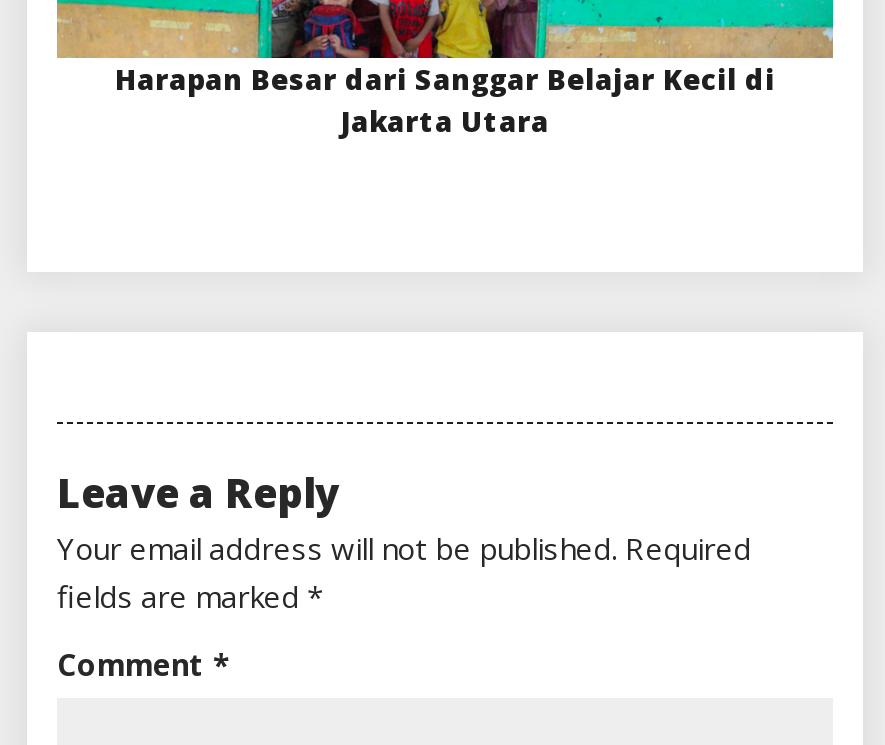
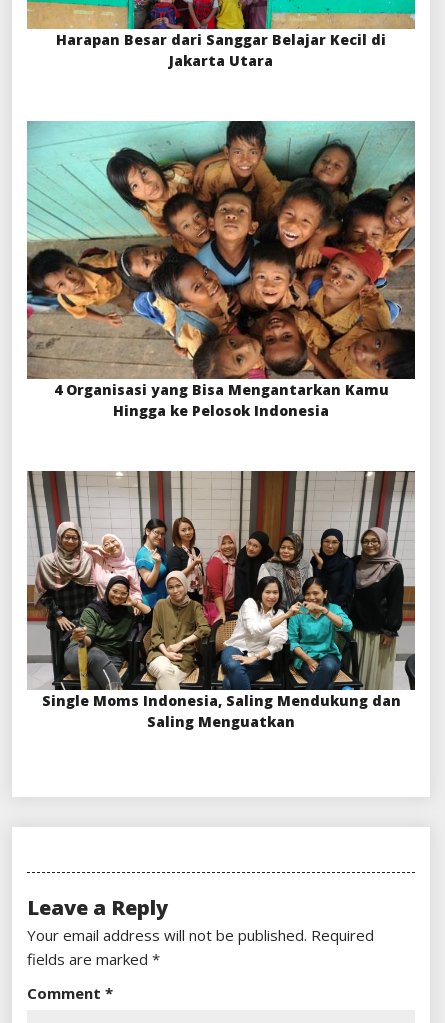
+ [image]
+ 4 Organisasi yang Bisa Mengantarkan Kamu
+ Hingga ke Pelosok Indonesia

+ [image]
+ Single Moms Indonesia, Saling Mendukung dan
+ Saling Menguatkan
